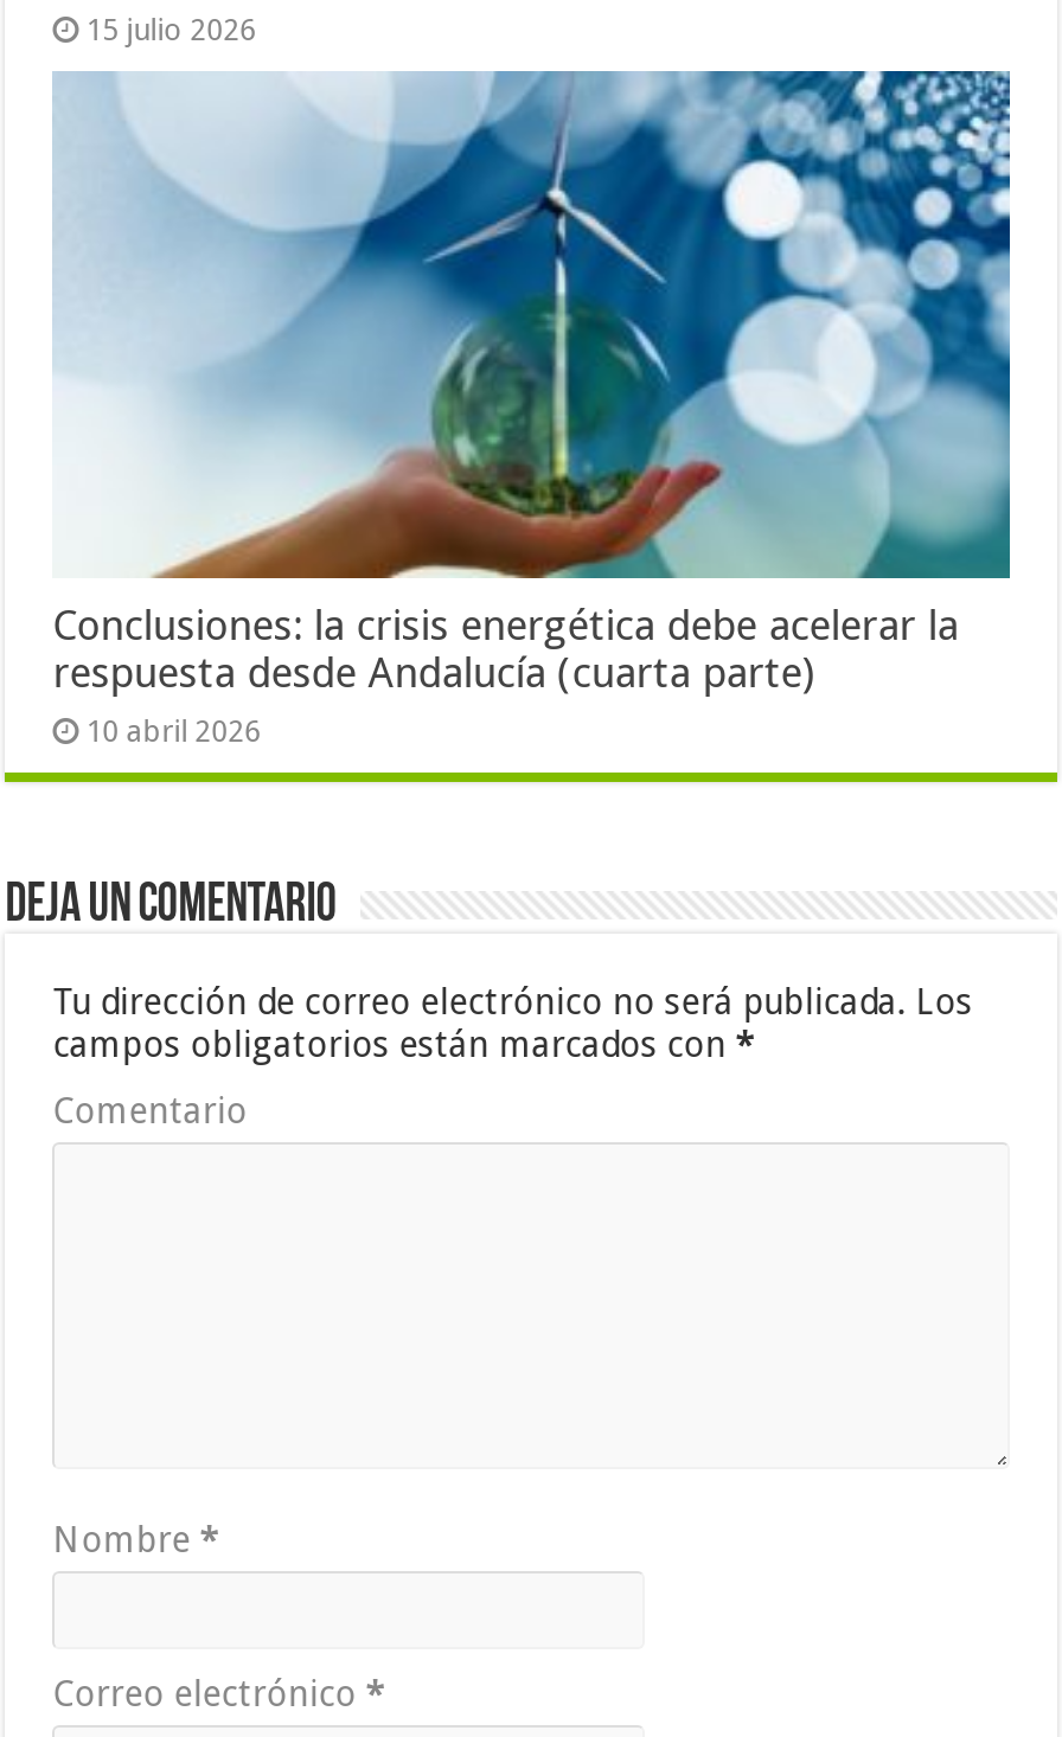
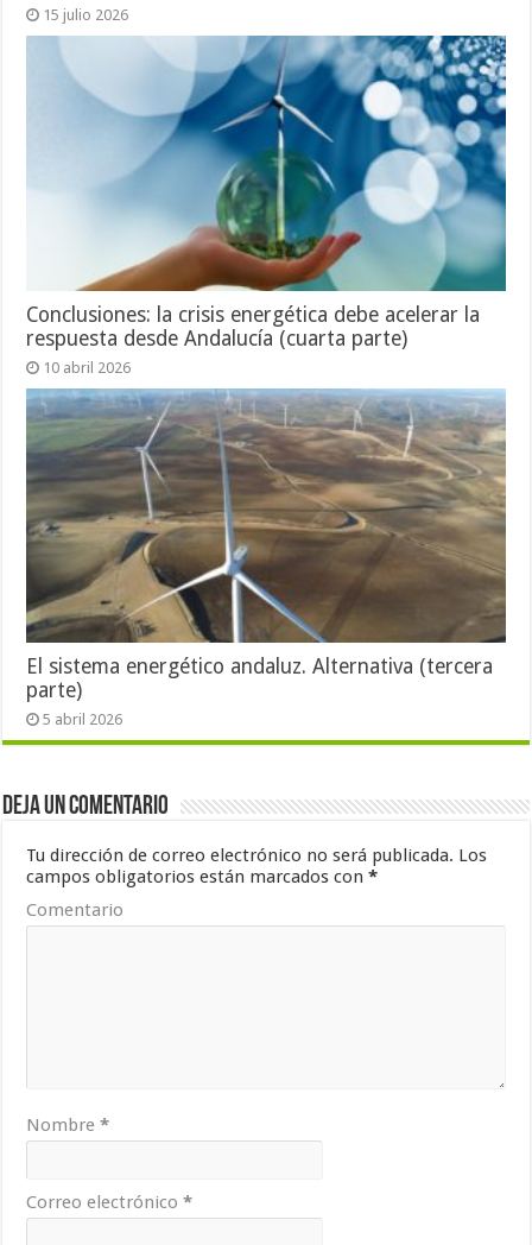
+ [image]
+ El sistema energético andaluz. Alternativa (tercera
+ parte)
+ 5 abril 2026
